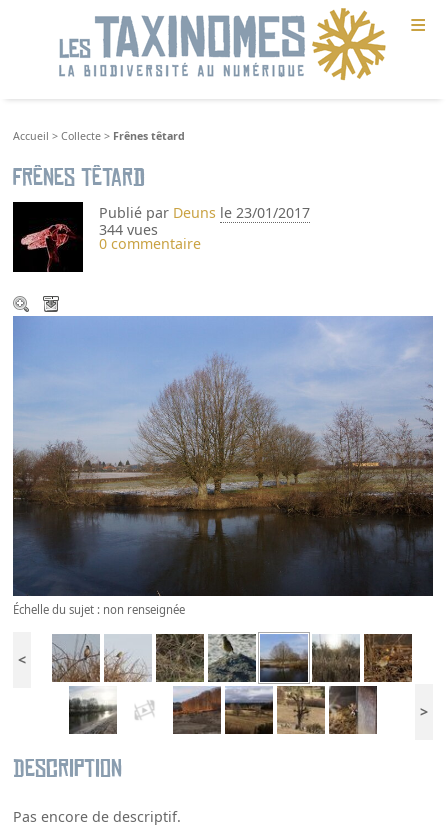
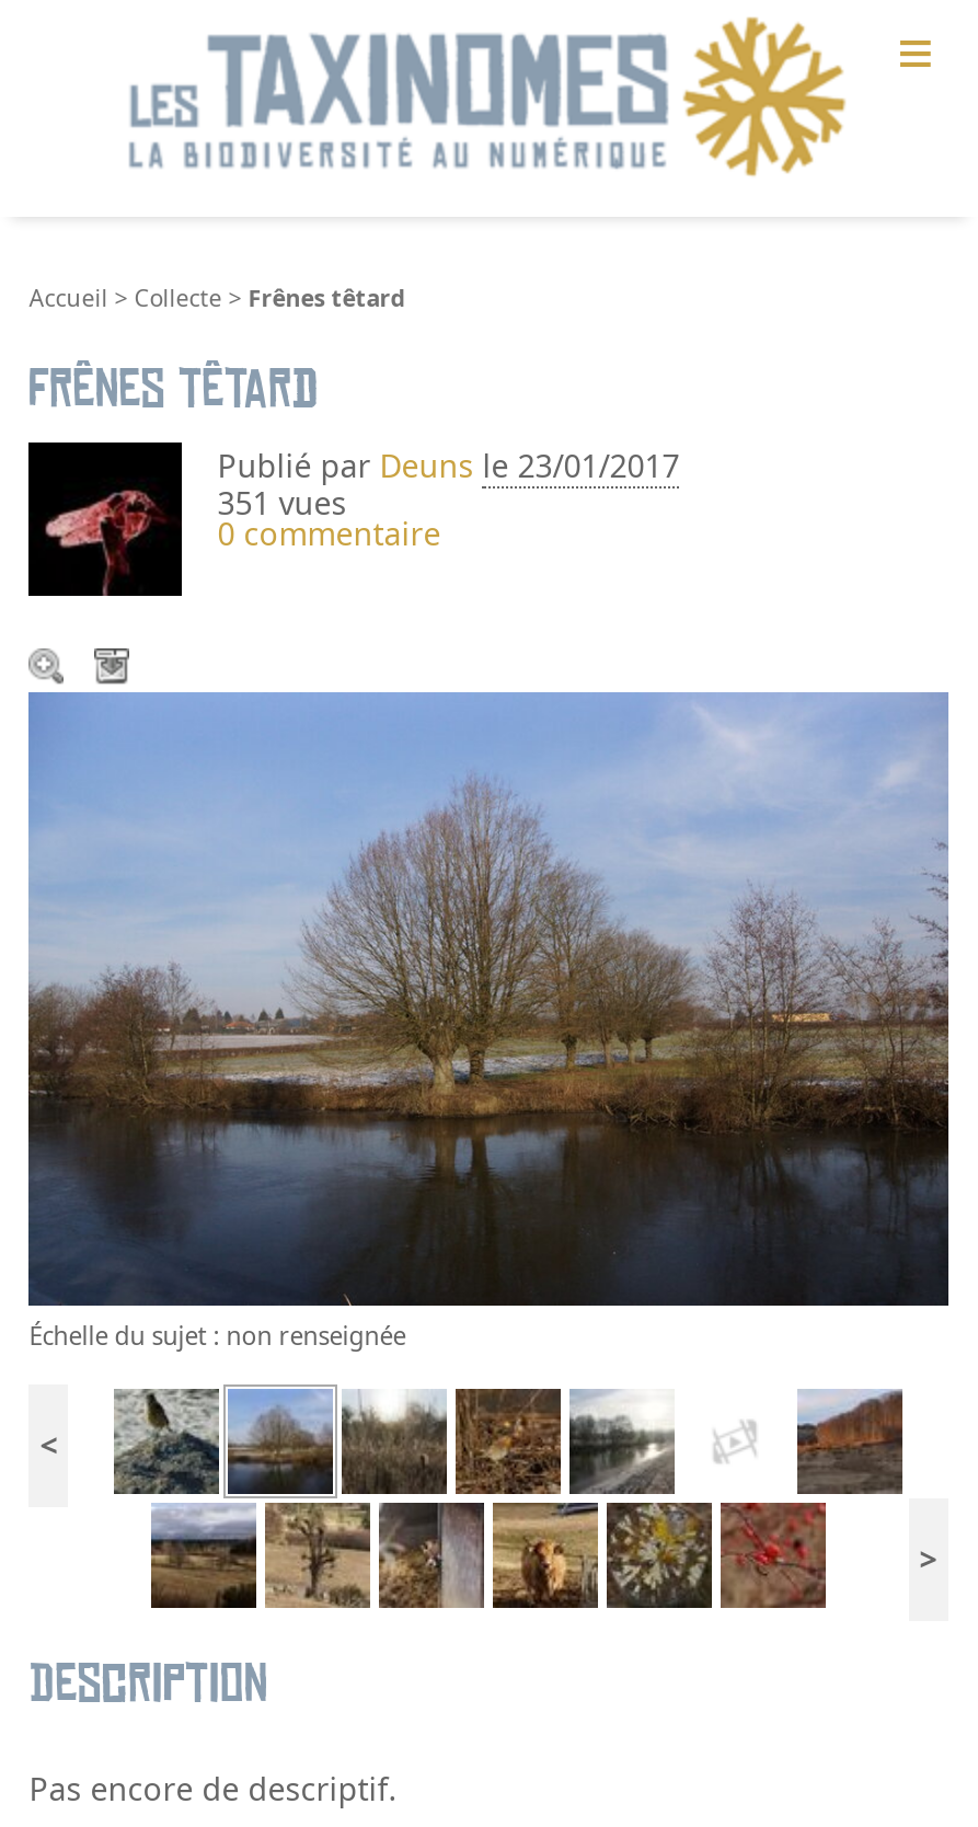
- 344 vues
+ 351 vues

- [image]
+ [image]
